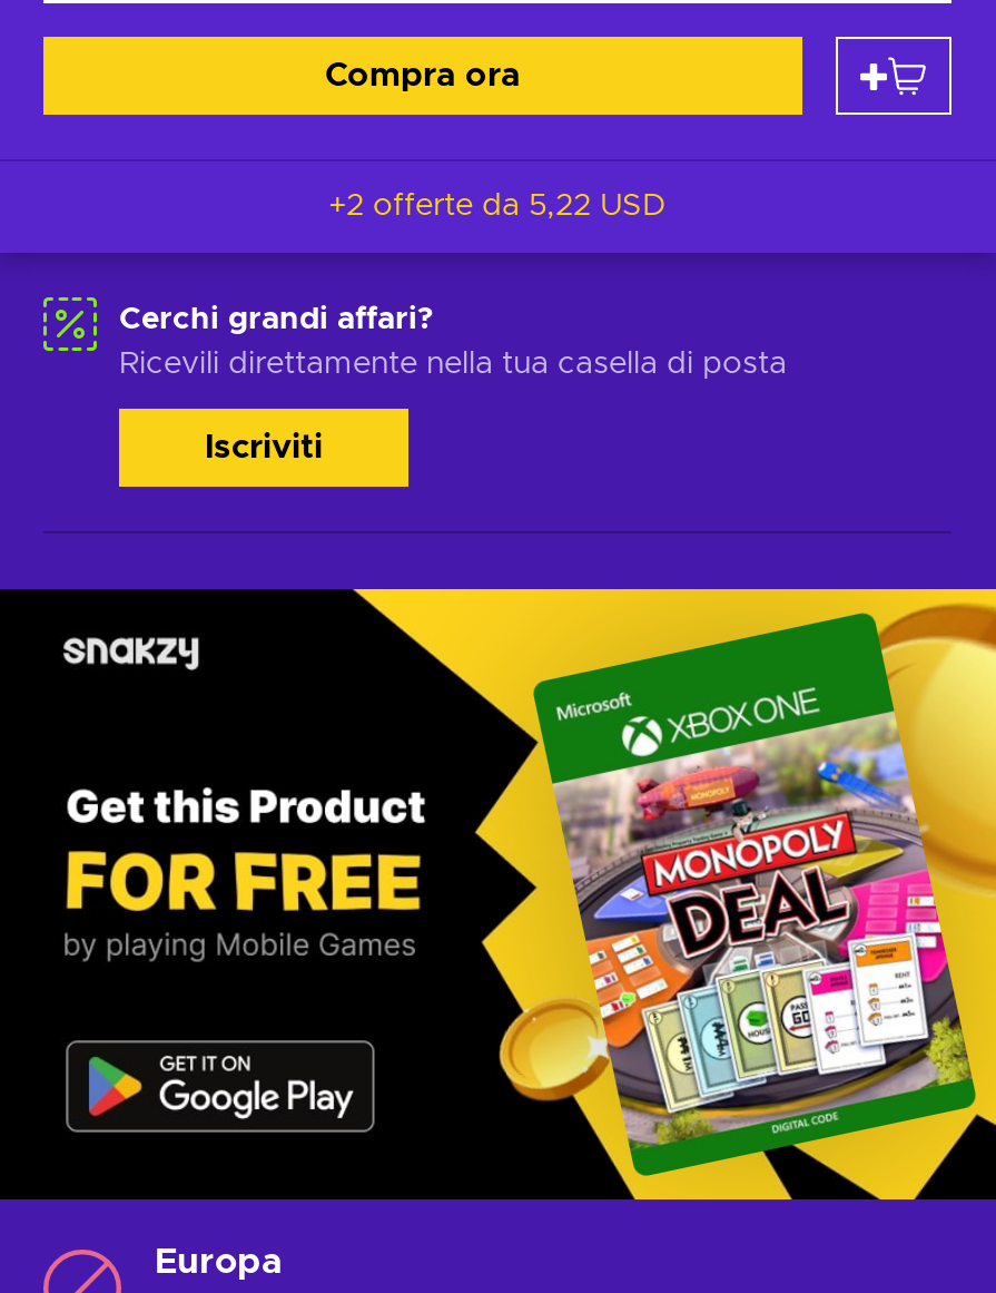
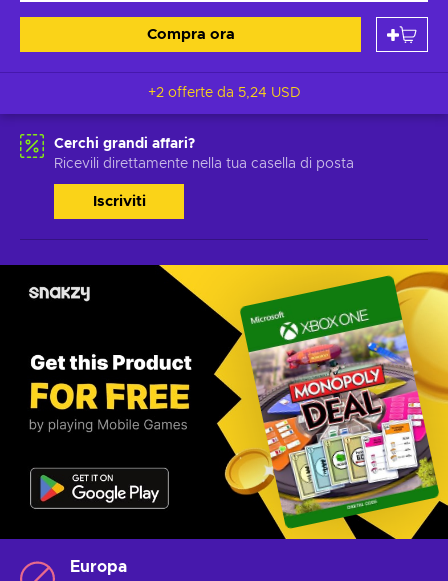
- +2 offerte da 5,22 USD
+ +2 offerte da 5,24 USD
